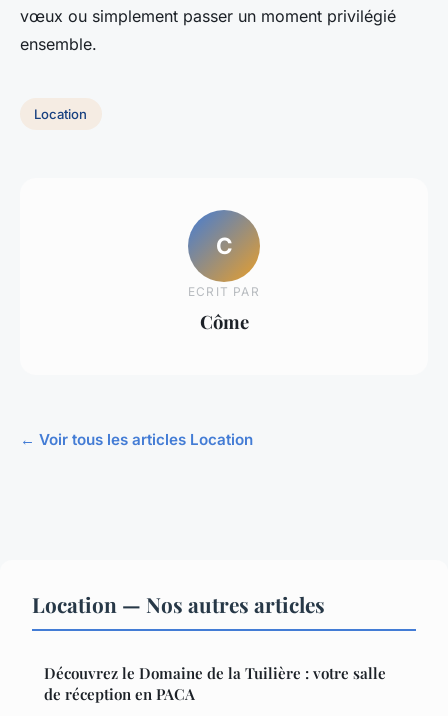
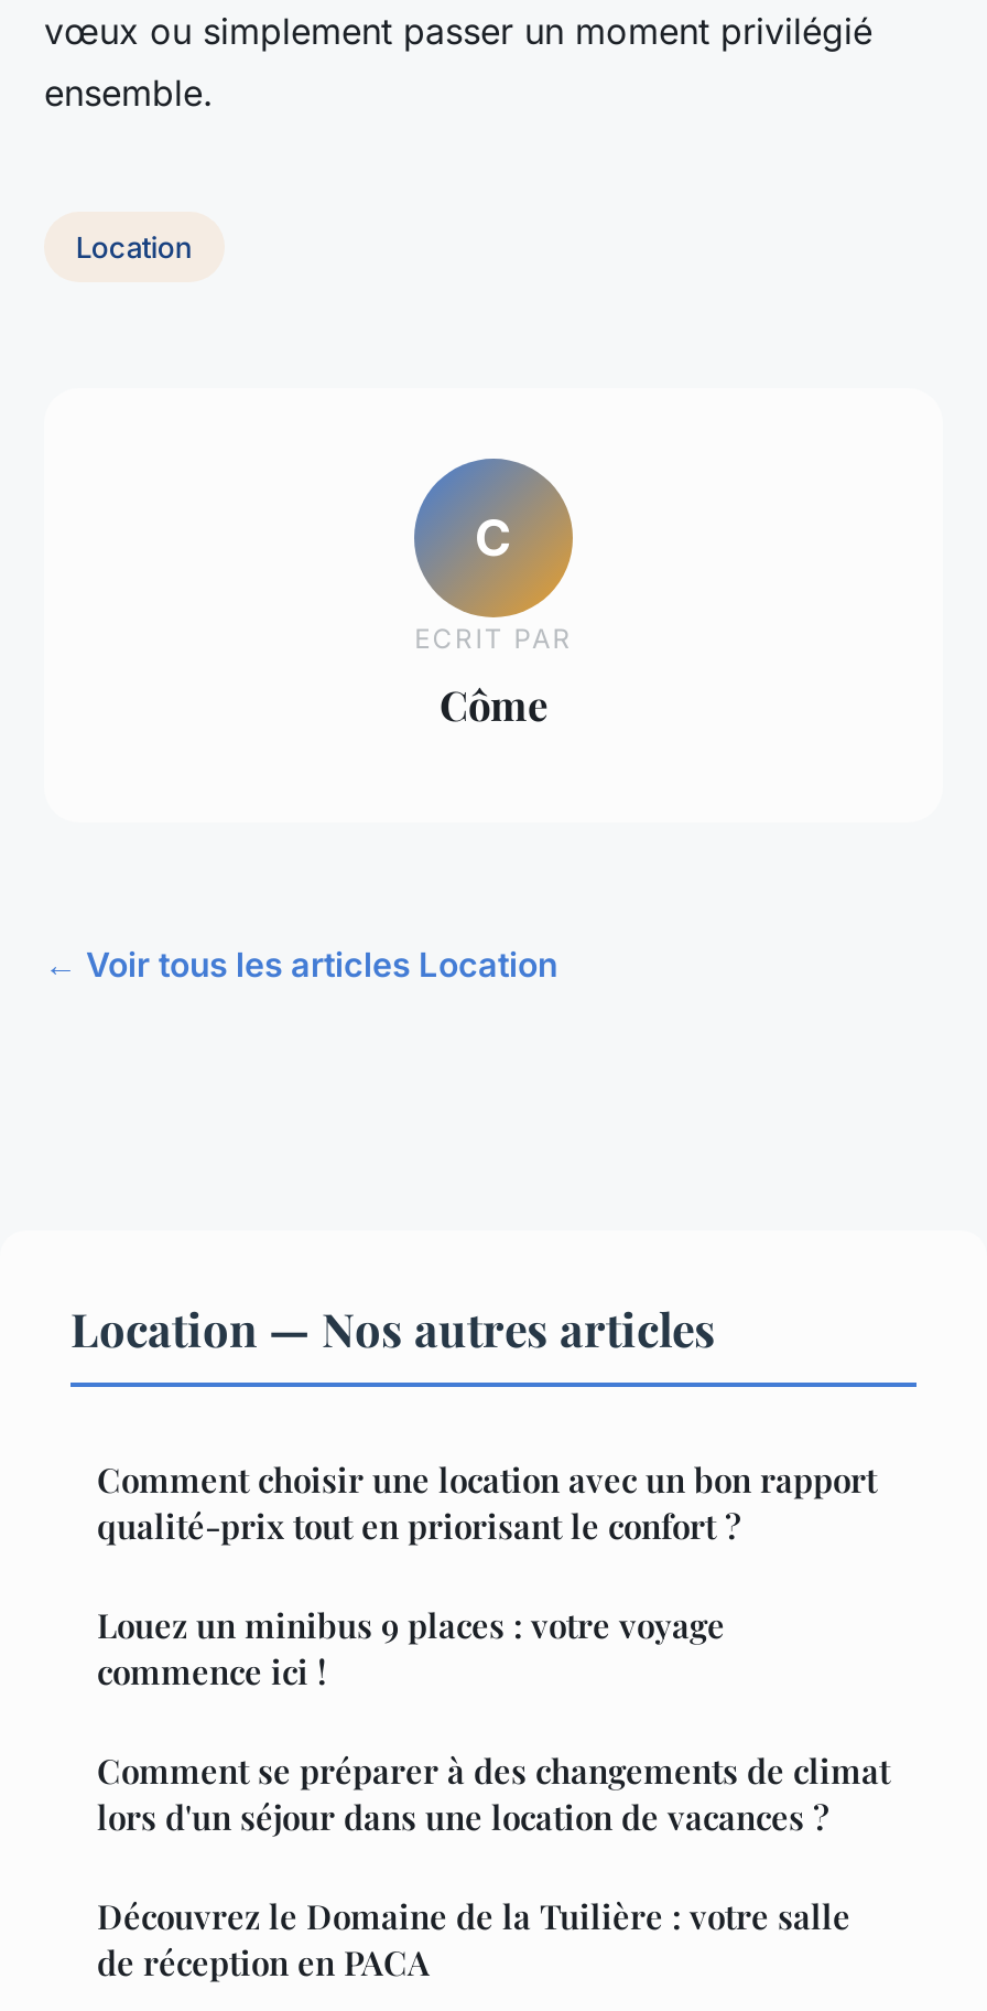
+ Comment choisir une location avec un bon rapport
+ qualité-prix tout en priorisant le confort ?
+ Louez un minibus 9 places : votre voyage
+ commence ici !
+ Comment se préparer à des changements de climat
+ lors d'un séjour dans une location de vacances ?
